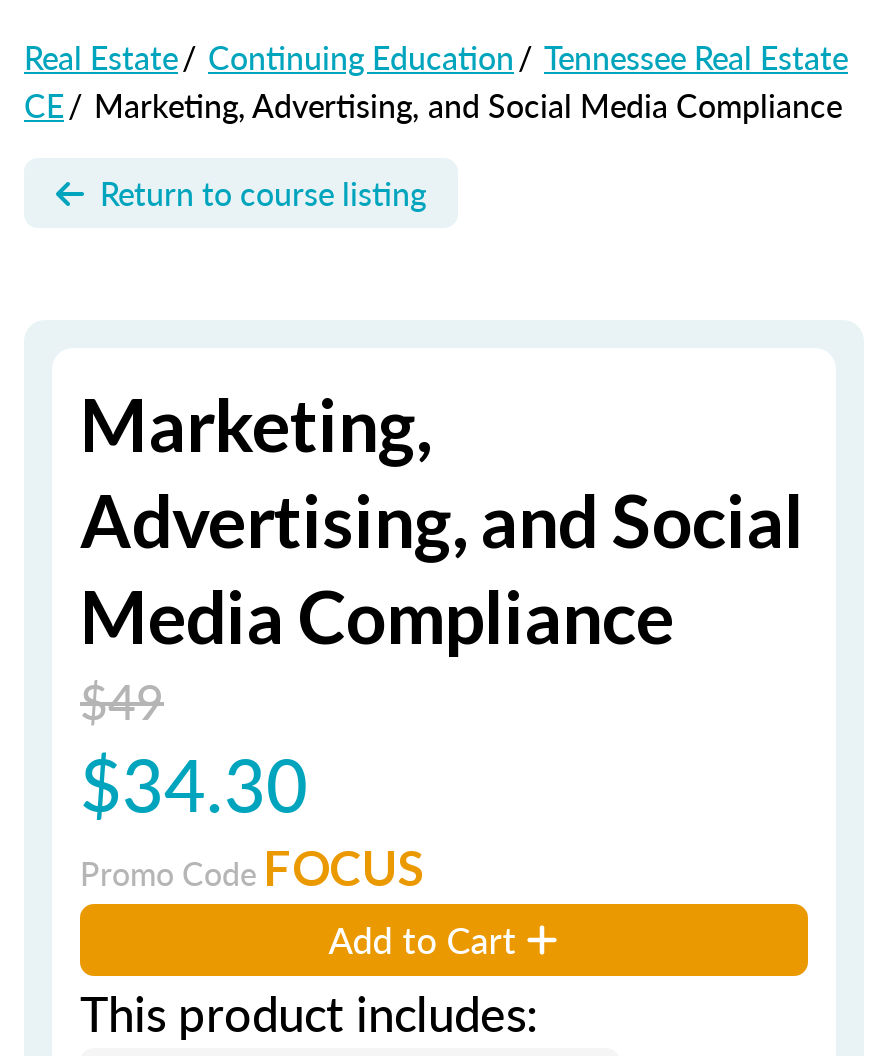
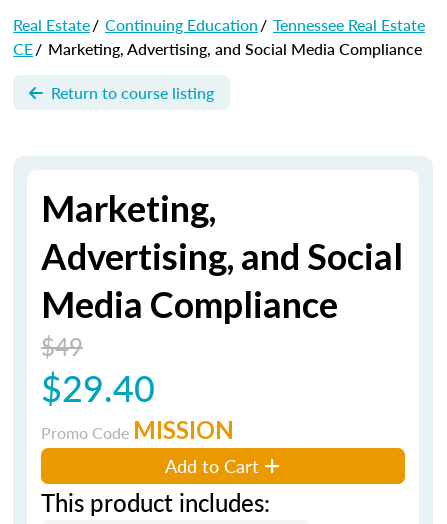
- $34.30
+ $29.40

- Promo Code FOCUS
+ Promo Code MISSION
